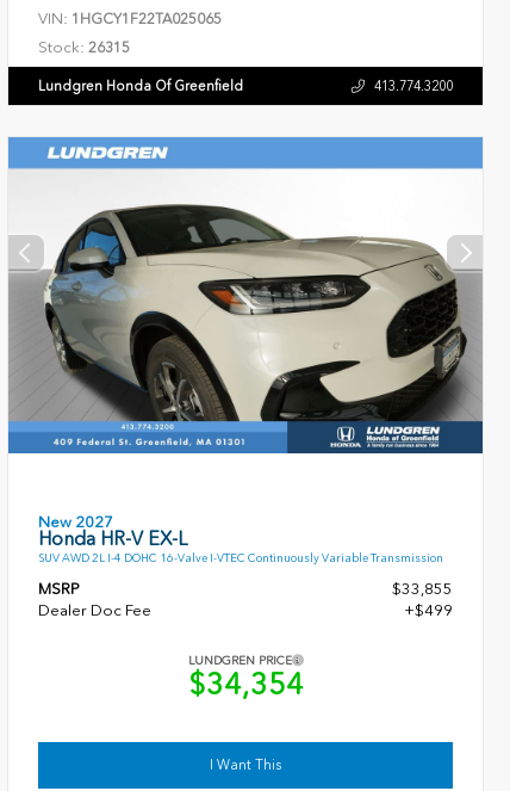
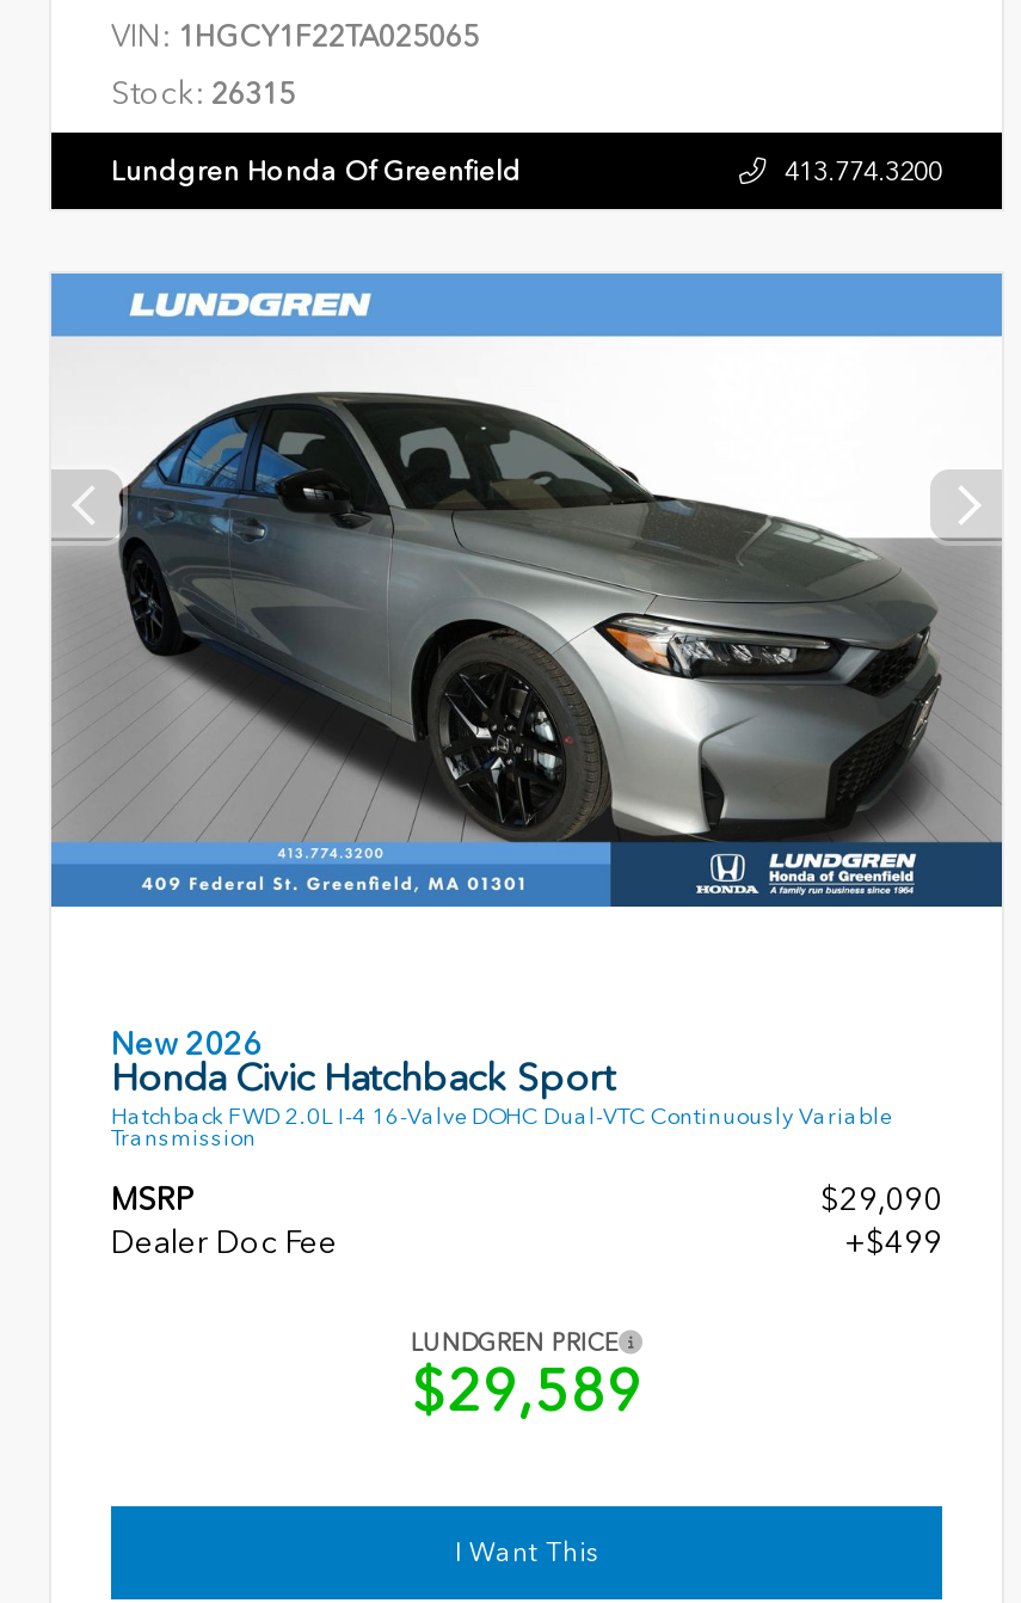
- [image]
+ [image]

- New 2027
- Honda HR-V EX-L
- SUV AWD 2L I-4 DOHC 16-Valve I-VTEC Continuously Variable Transmission
+ New 2026
+ Honda Civic Hatchback Sport
+ Hatchback FWD 2.0L I-4 16-Valve DOHC Dual-VTC Continuously Variable
+ Transmission

- $33,855
+ $29,090

- $34,354
+ $29,589
